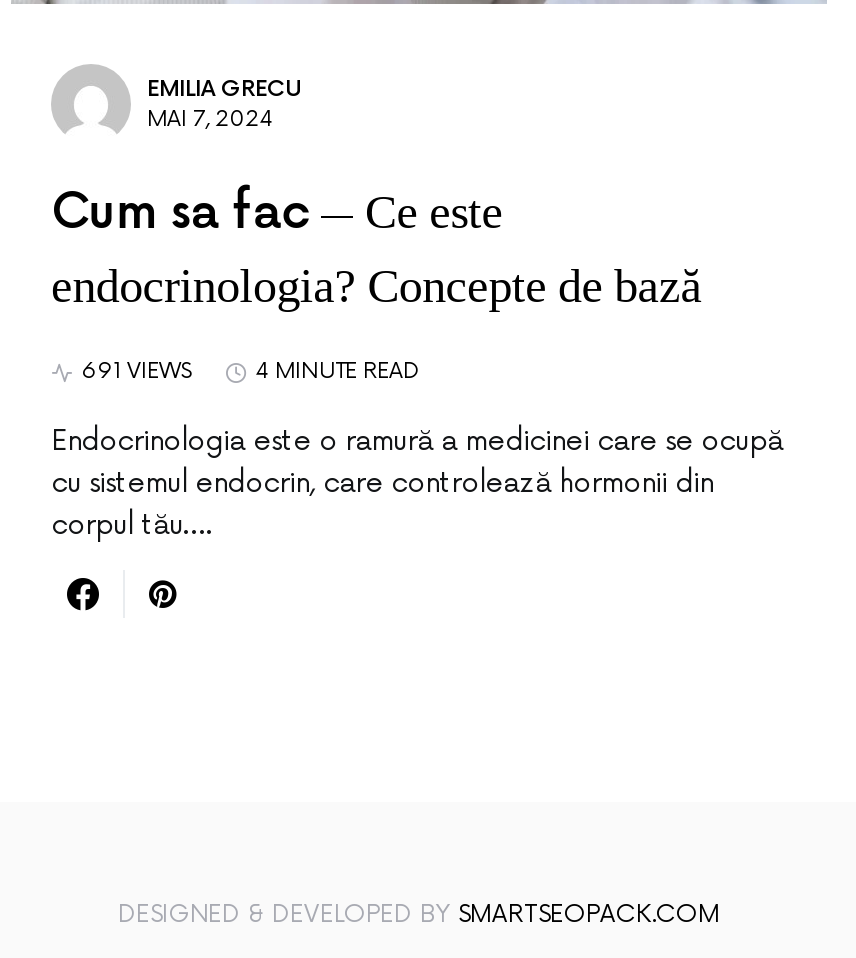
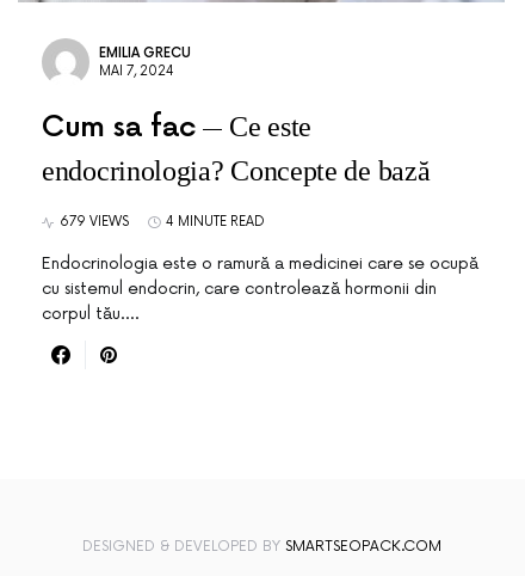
- 691 VIEWS
+ 679 VIEWS
